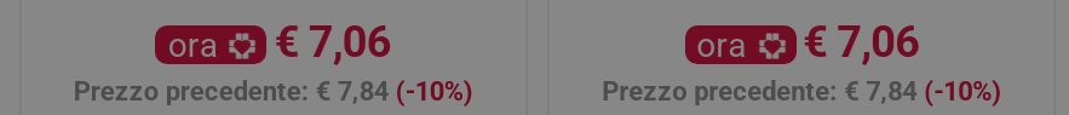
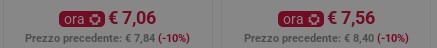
- ora € 7,06
+ ora € 7,56

- Prezzo precedente: € 7,84 (-10%)
+ Prezzo precedente: € 8,40 (-10%)
